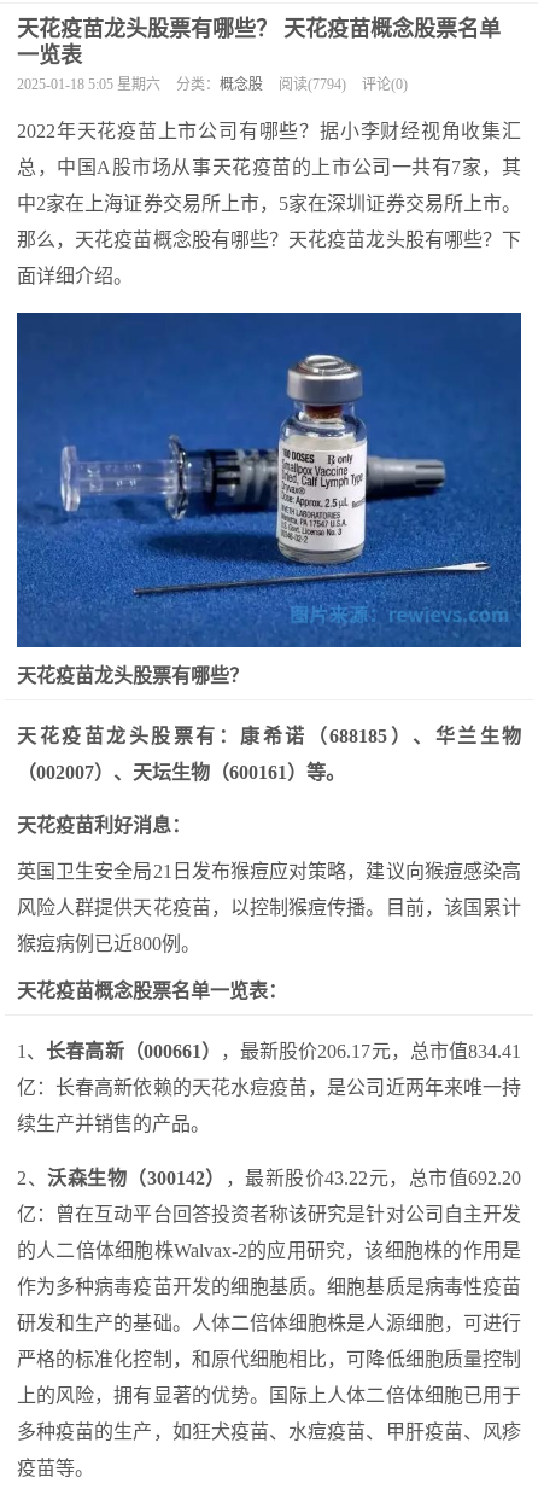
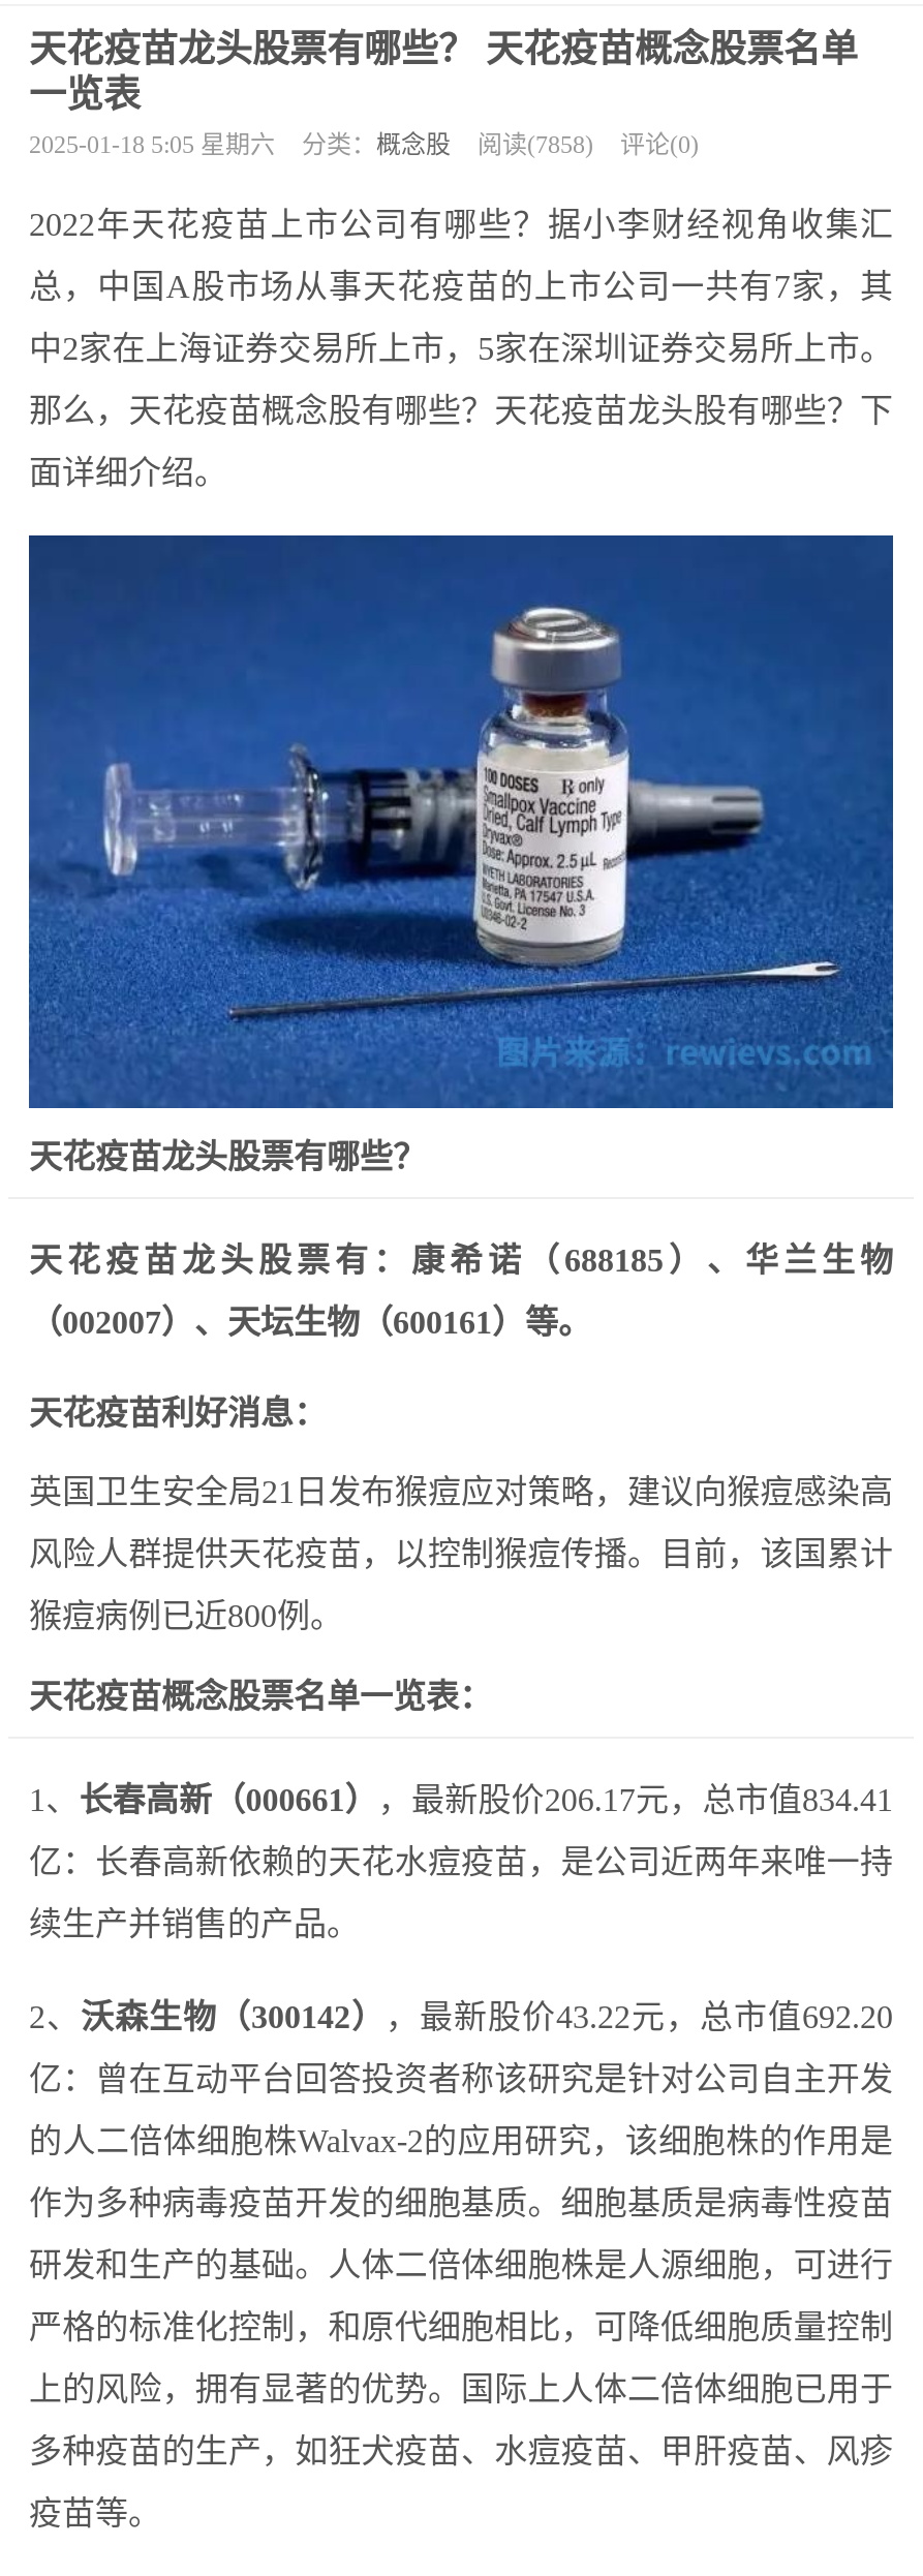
- 2025-01-18 5:05 星期六 分类：概念股 阅读(7794) 评论(0)
+ 2025-01-18 5:05 星期六 分类：概念股 阅读(7858) 评论(0)
